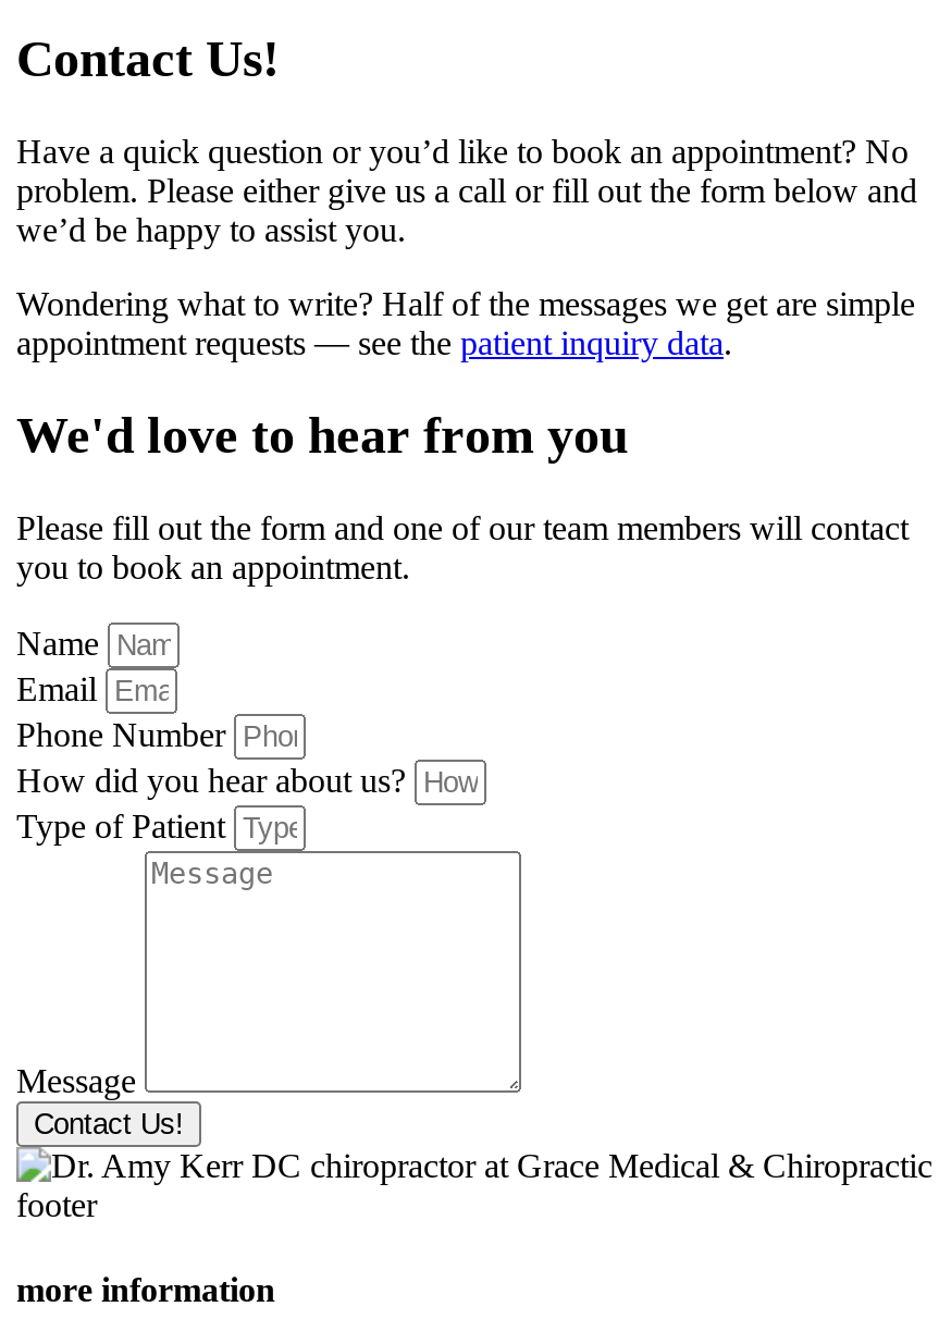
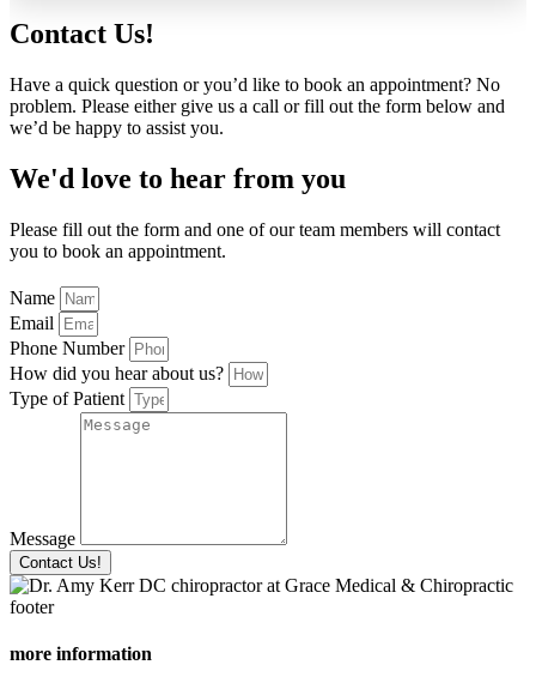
- Wondering what to write? Half of the messages we get are simple
- appointment requests — see the patient inquiry data.
